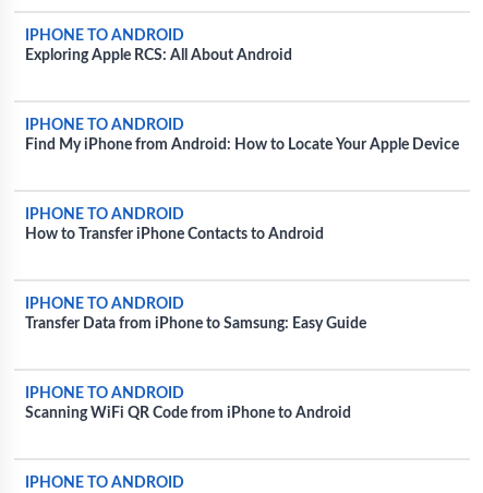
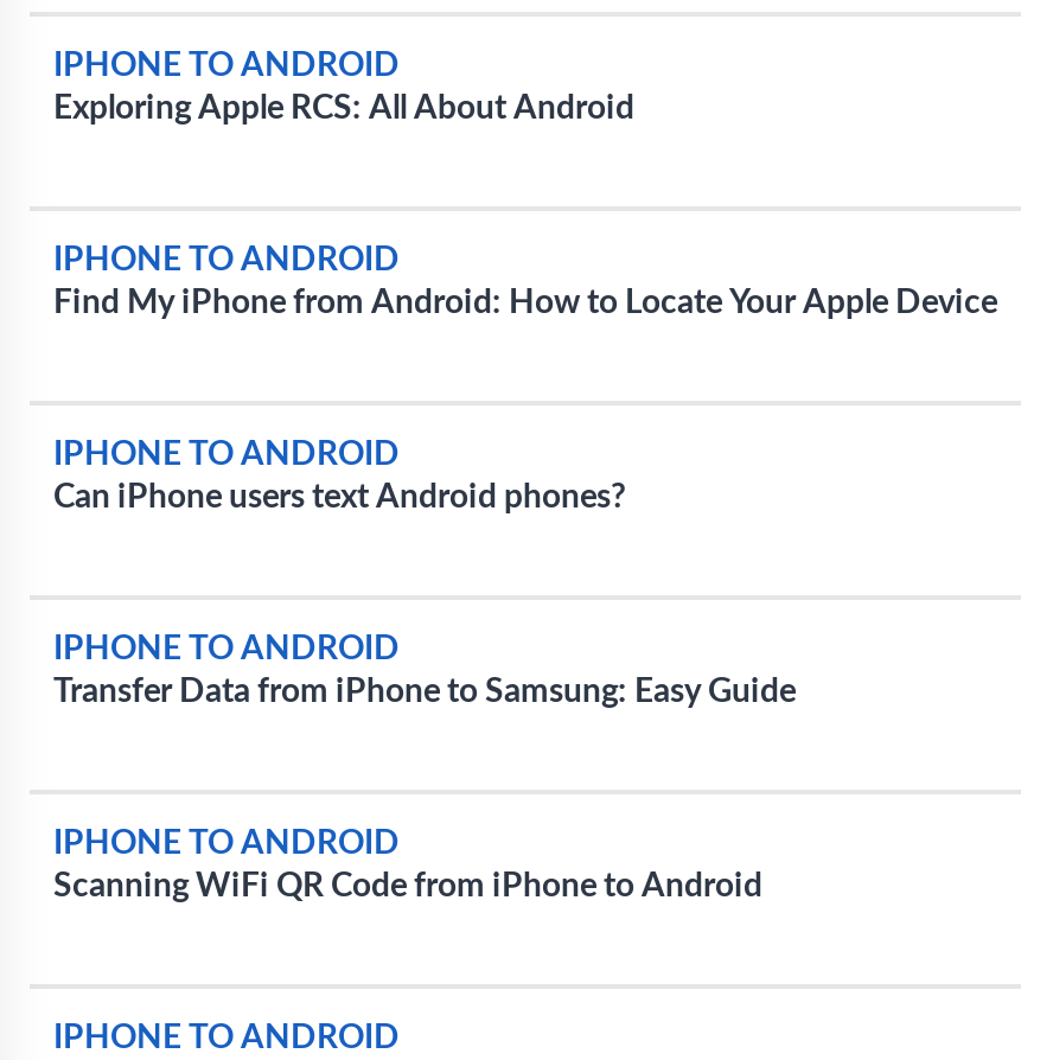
- How to Transfer iPhone Contacts to Android
+ Can iPhone users text Android phones?
